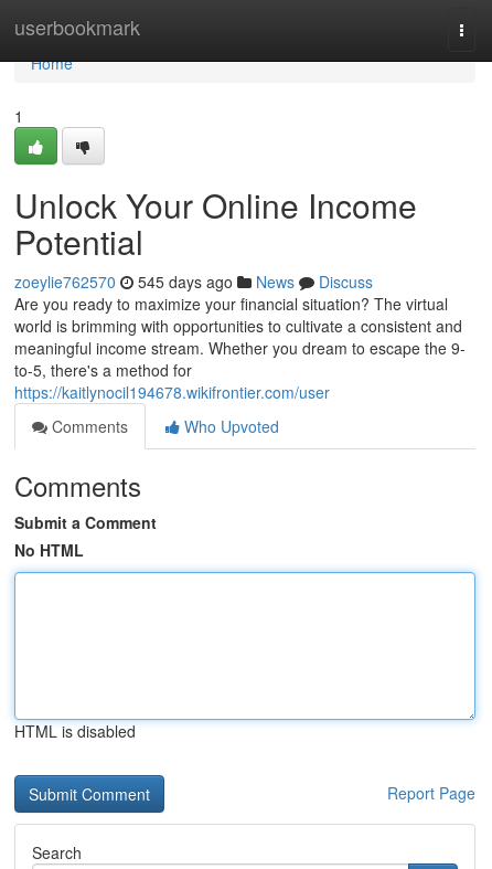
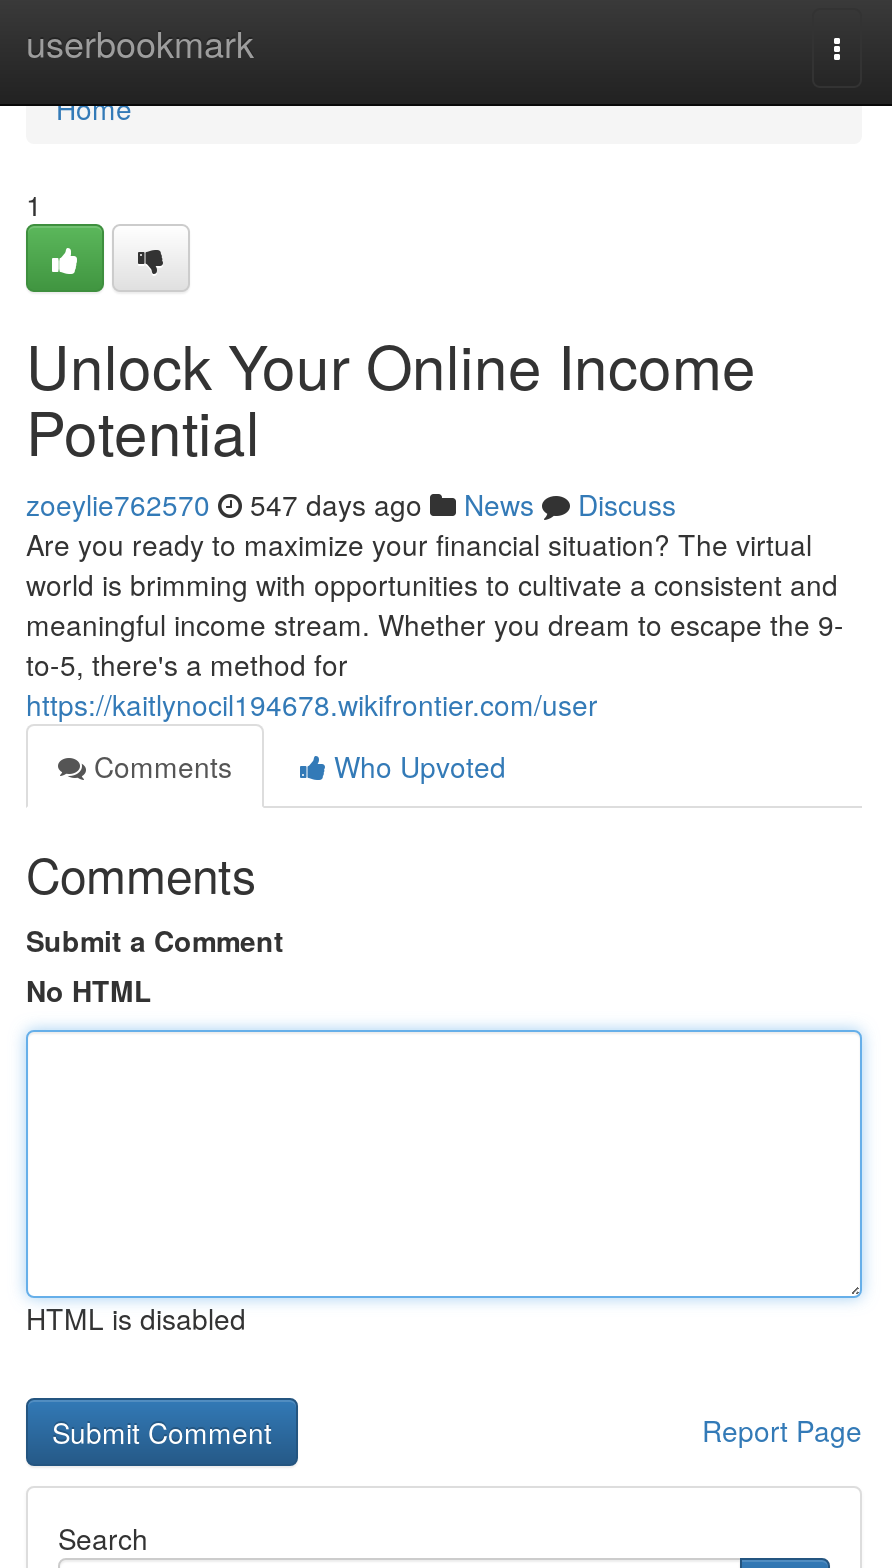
- zoeylie762570 545 days ago News Discuss
+ zoeylie762570 547 days ago News Discuss
